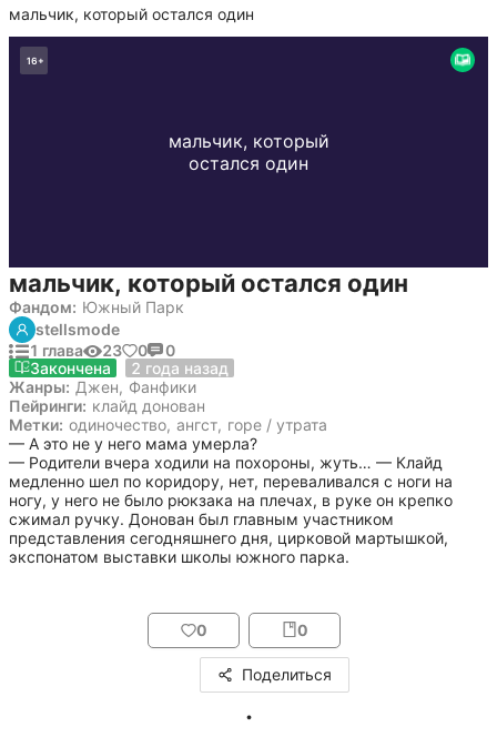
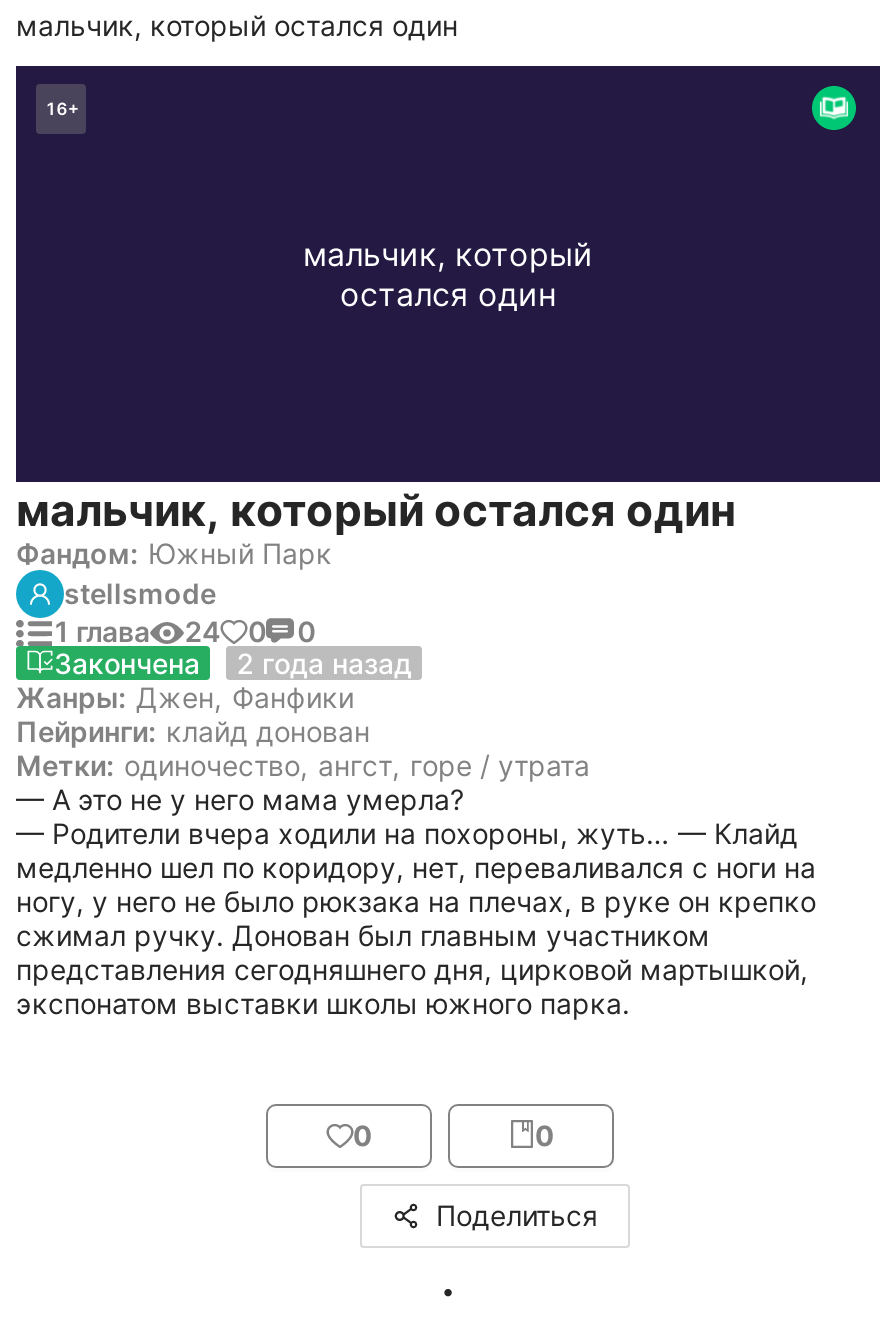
- 1 глава 23 0 0
+ 1 глава 24 0 0
